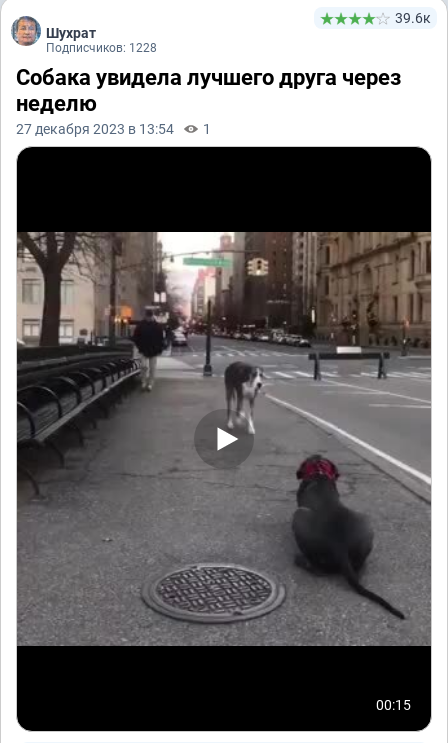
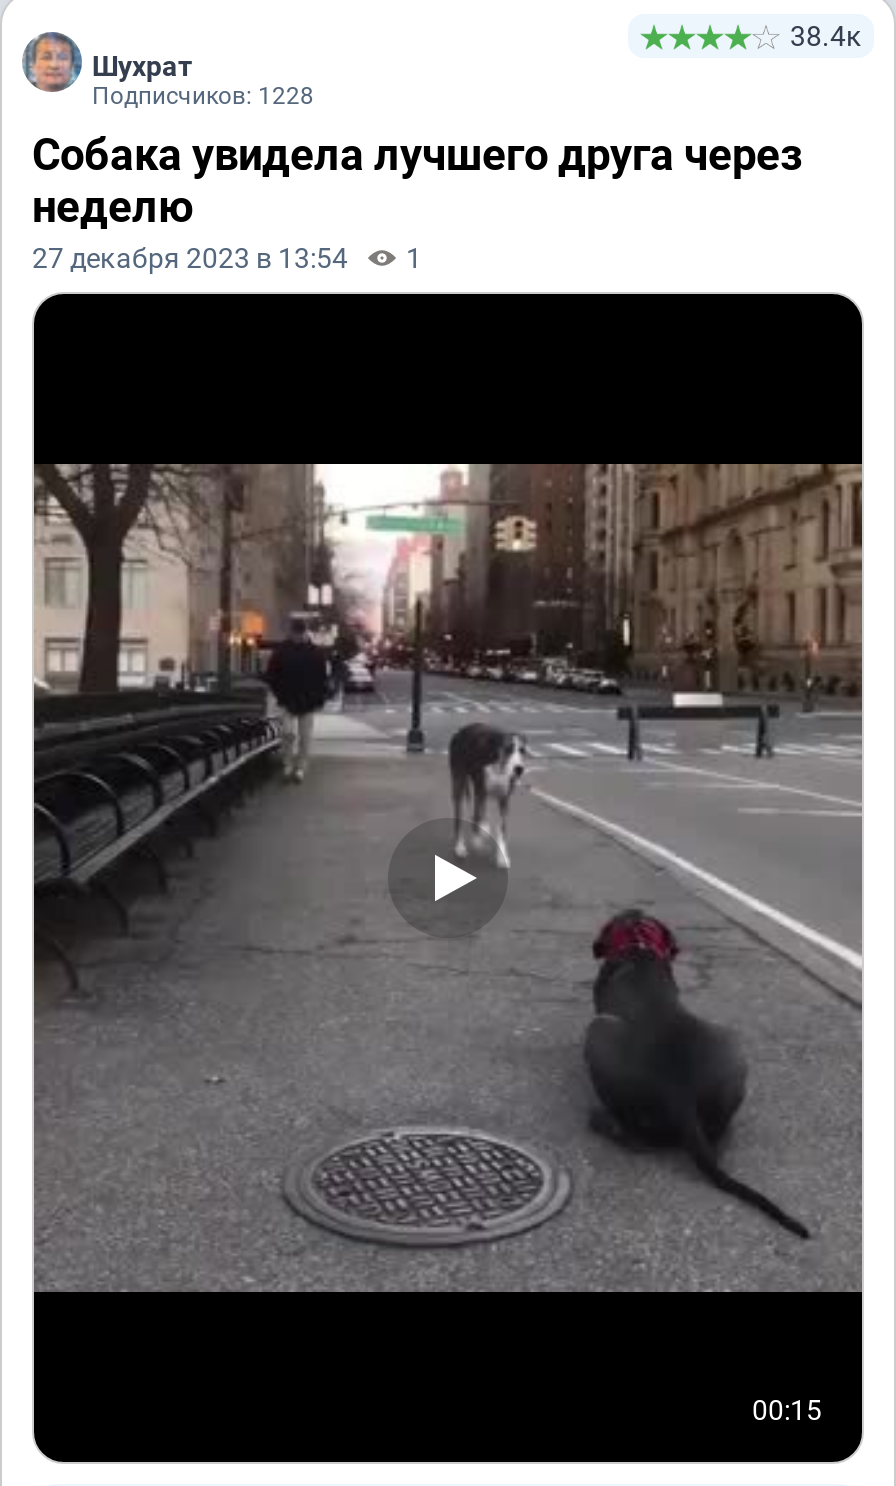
- 39.6к
+ 38.4к
